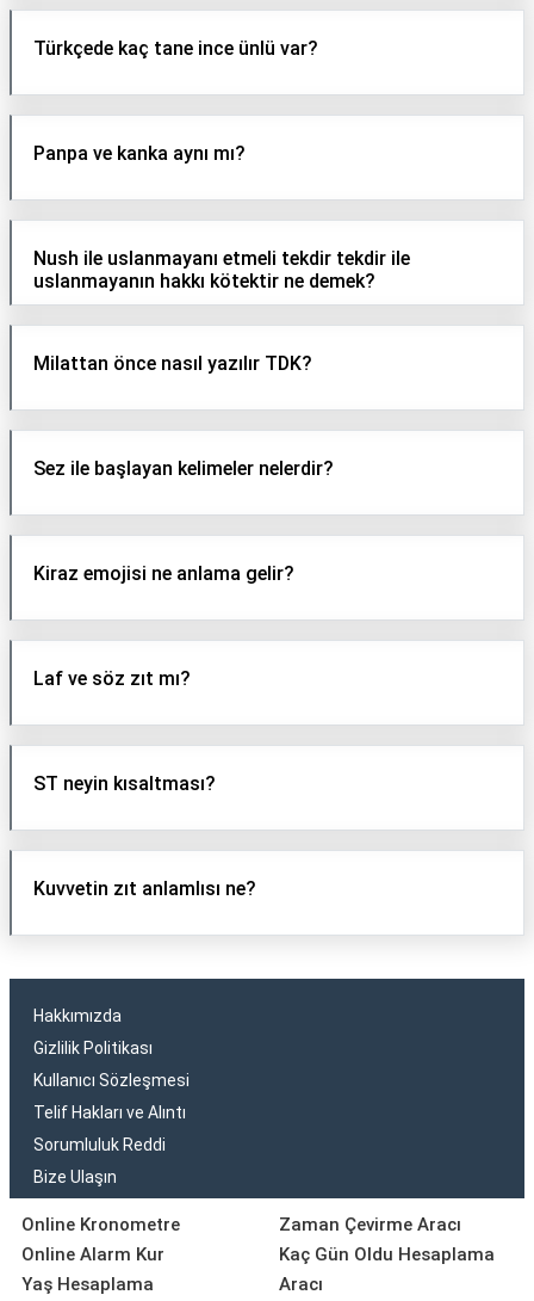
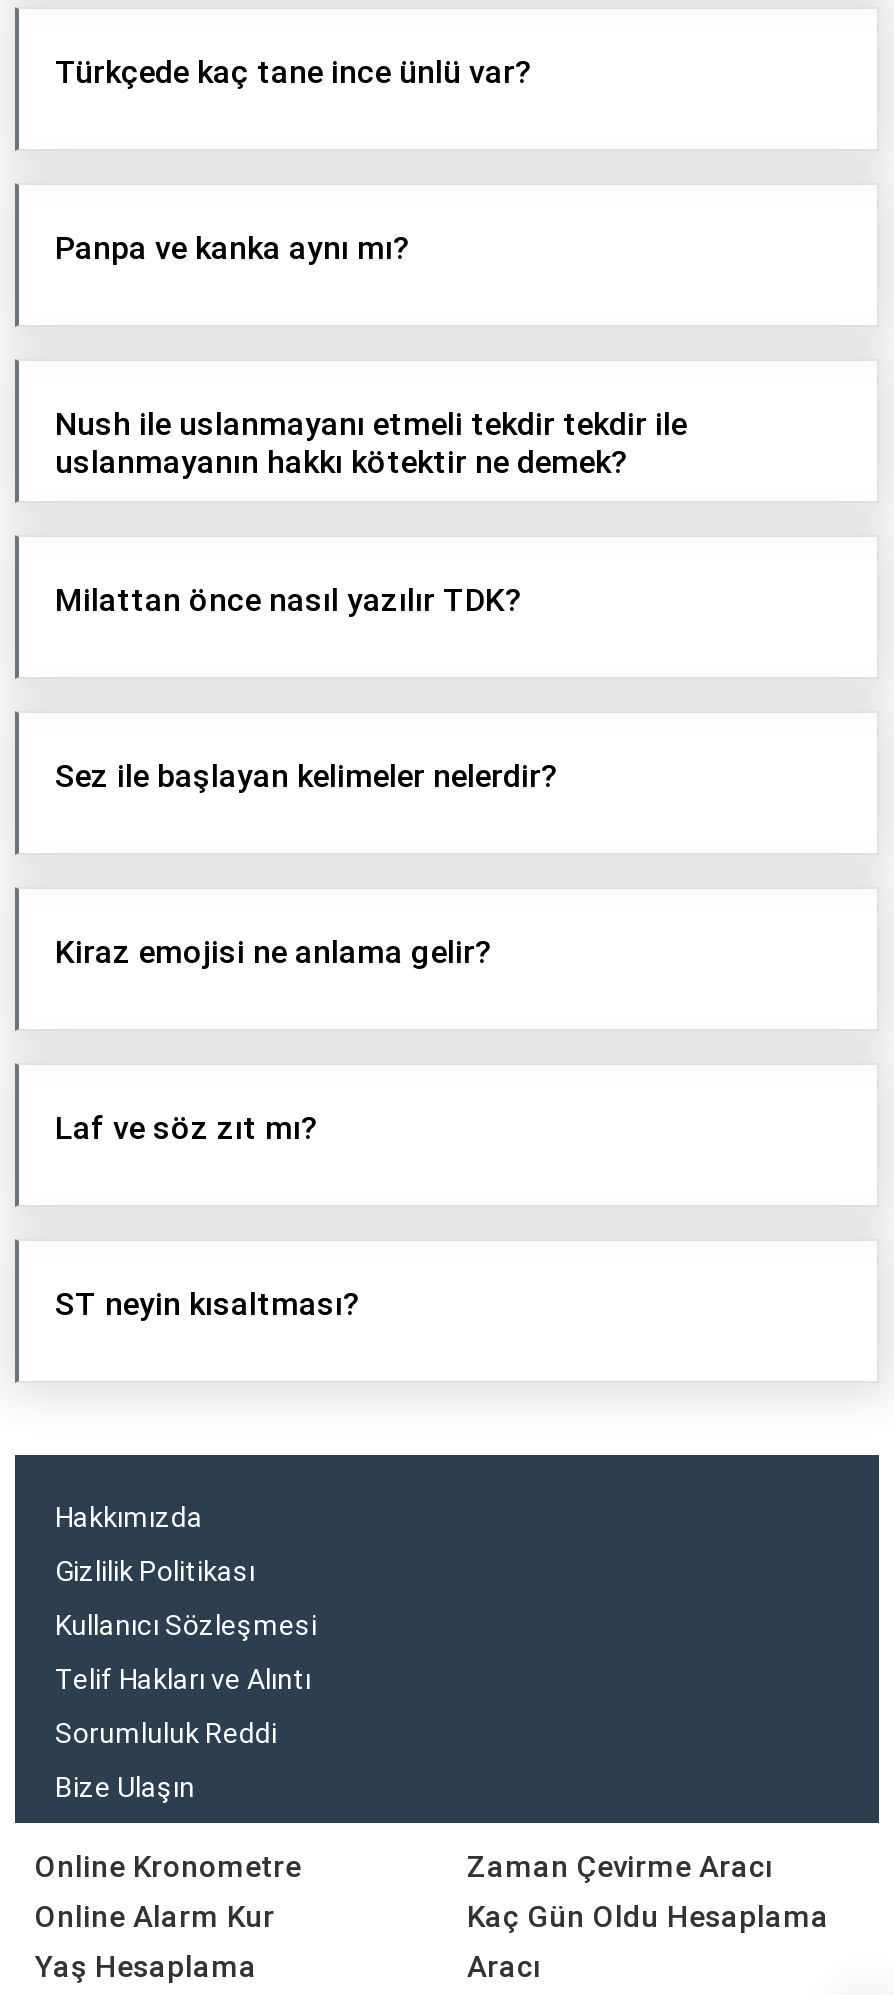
- Kuvvetin zıt anlamlısı ne?
